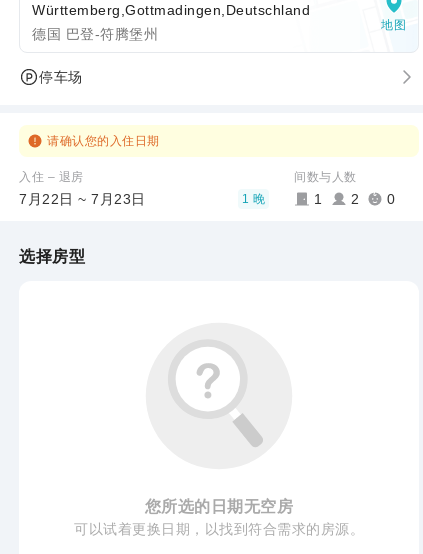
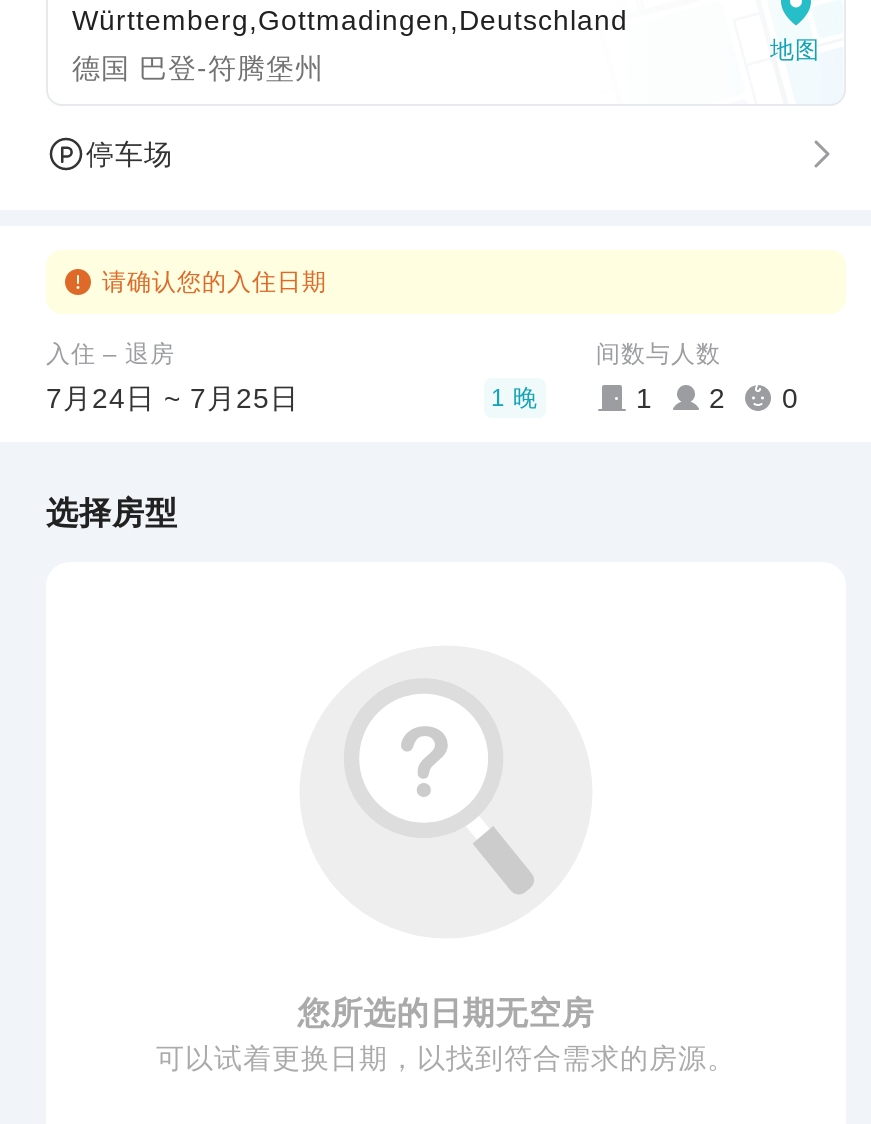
- 7月22日 ~ 7月23日
+ 7月24日 ~ 7月25日
